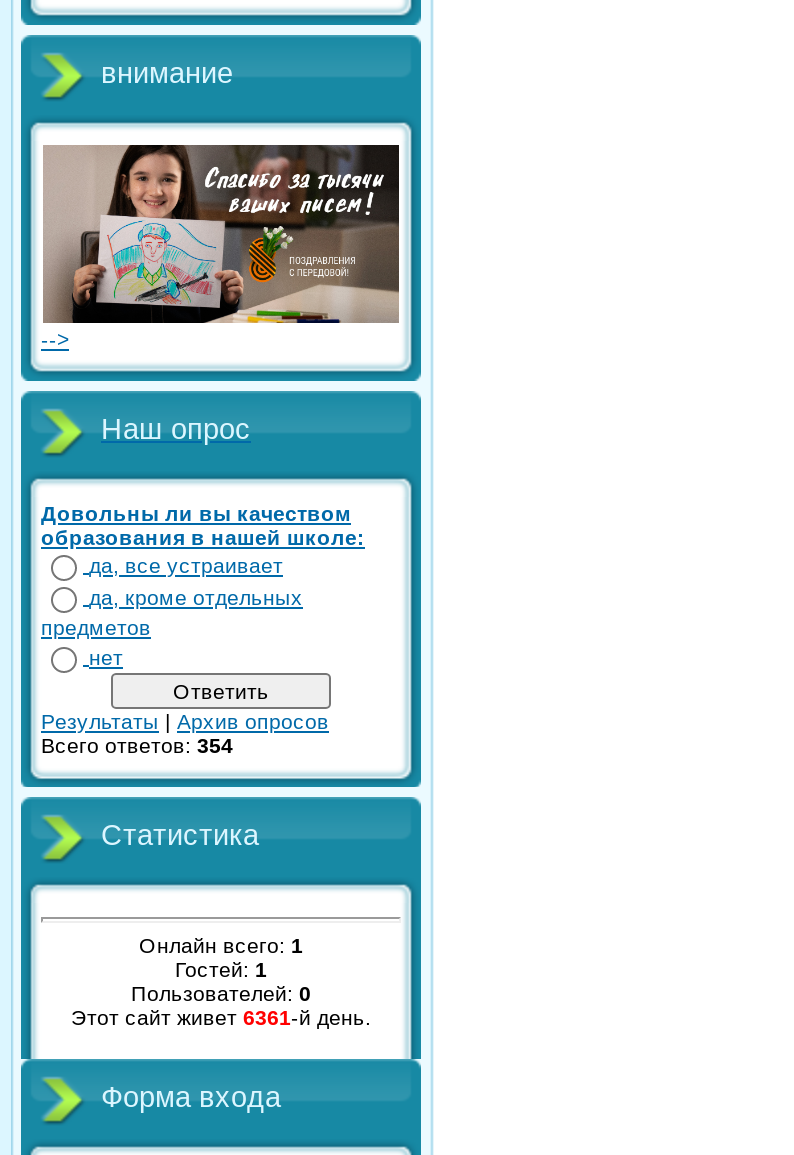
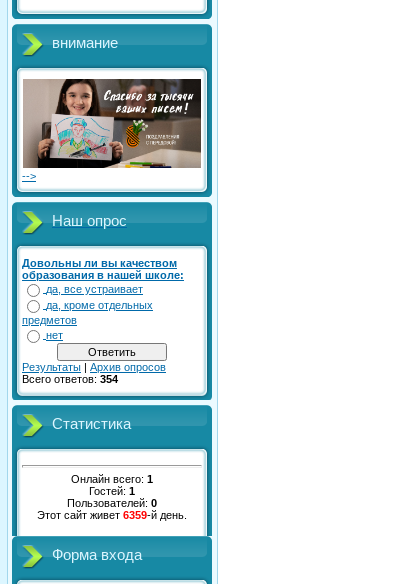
- Этот сайт живет 6361-й день.
+ Этот сайт живет 6359-й день.
